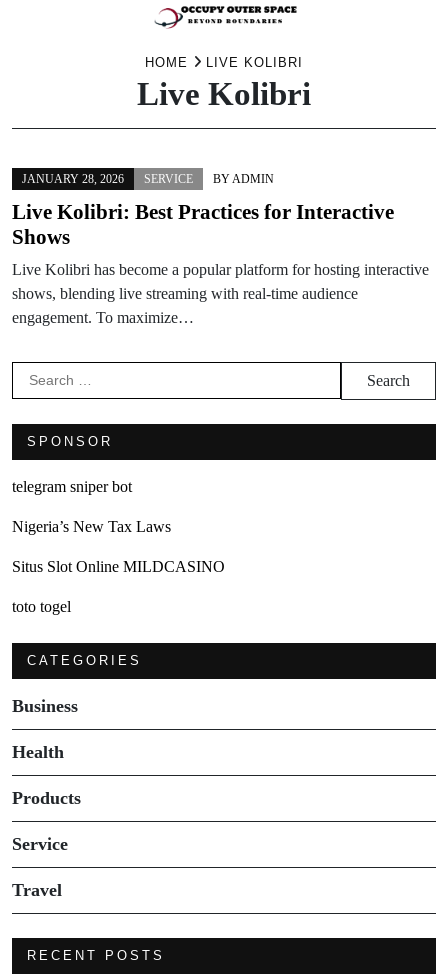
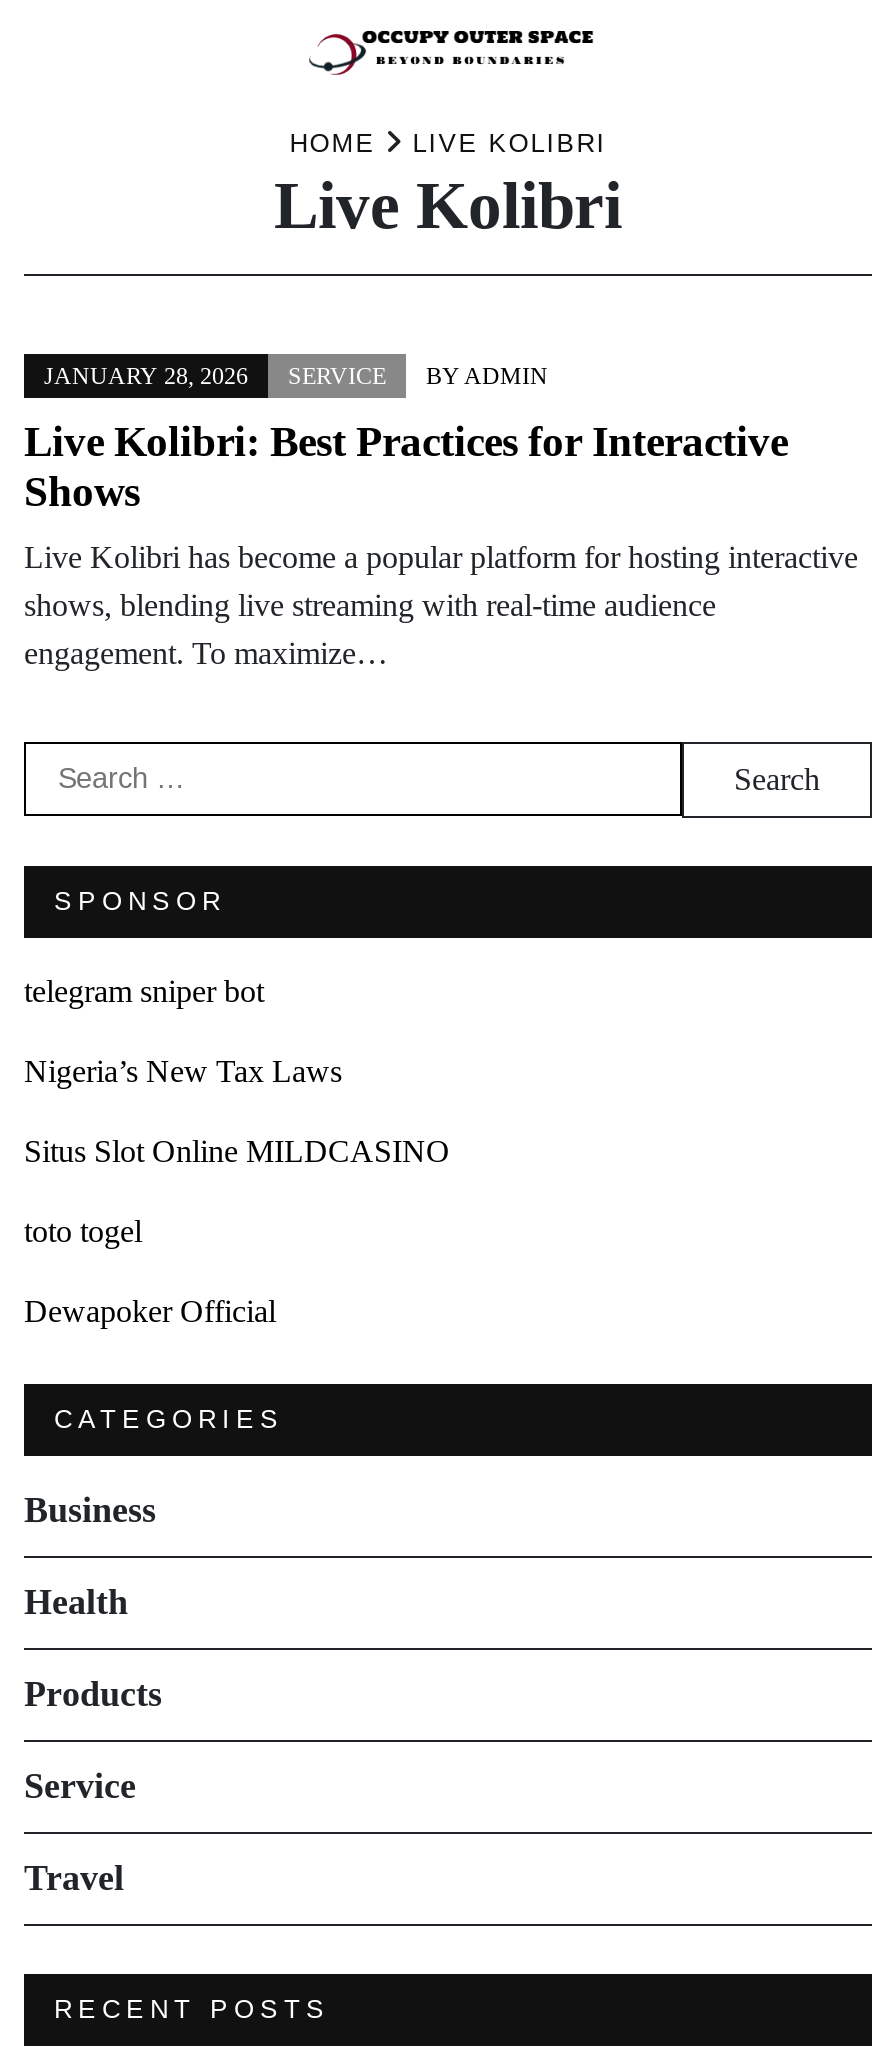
+ Dewapoker Official
